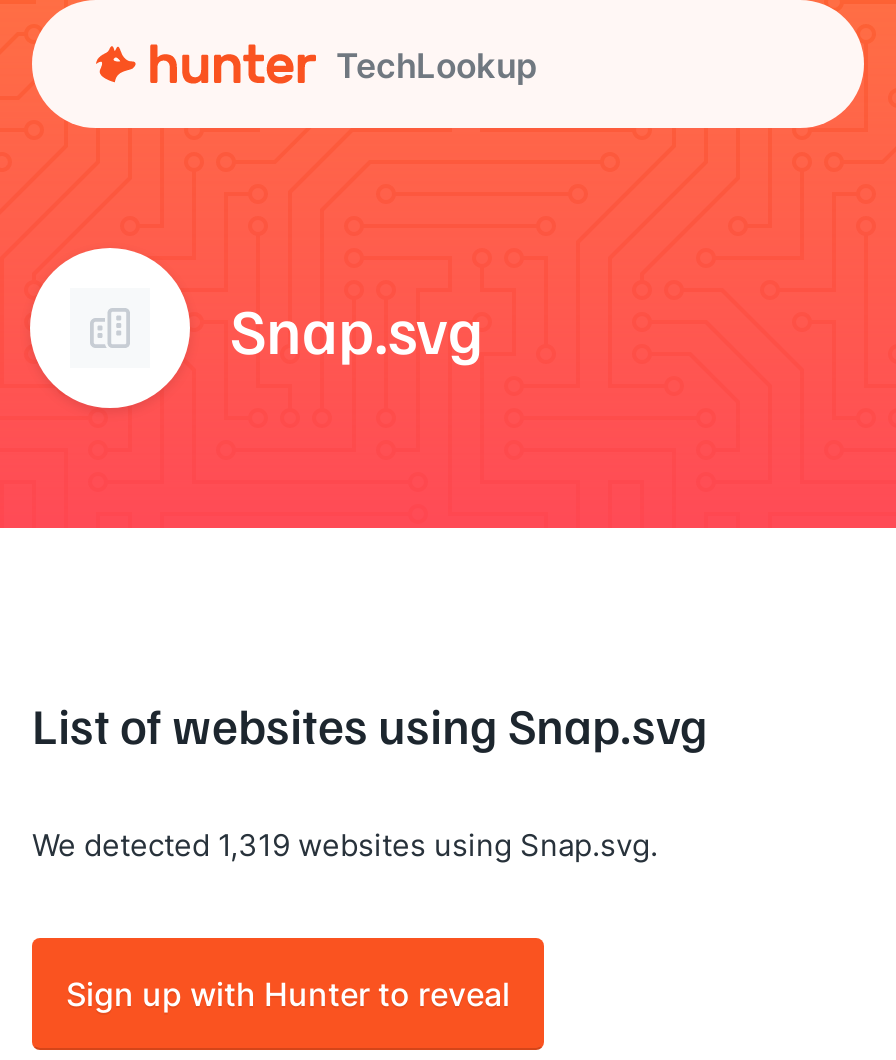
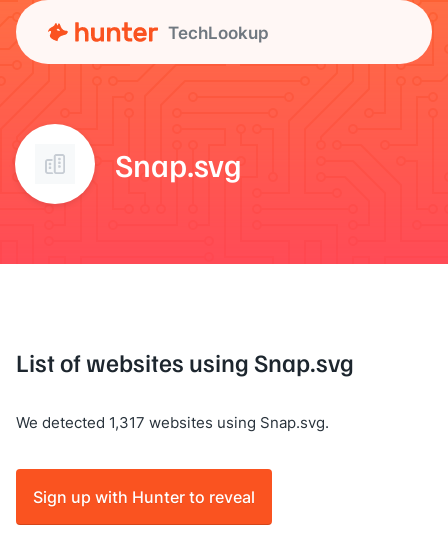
- We detected 1,319 websites using Snap.svg.
+ We detected 1,317 websites using Snap.svg.
